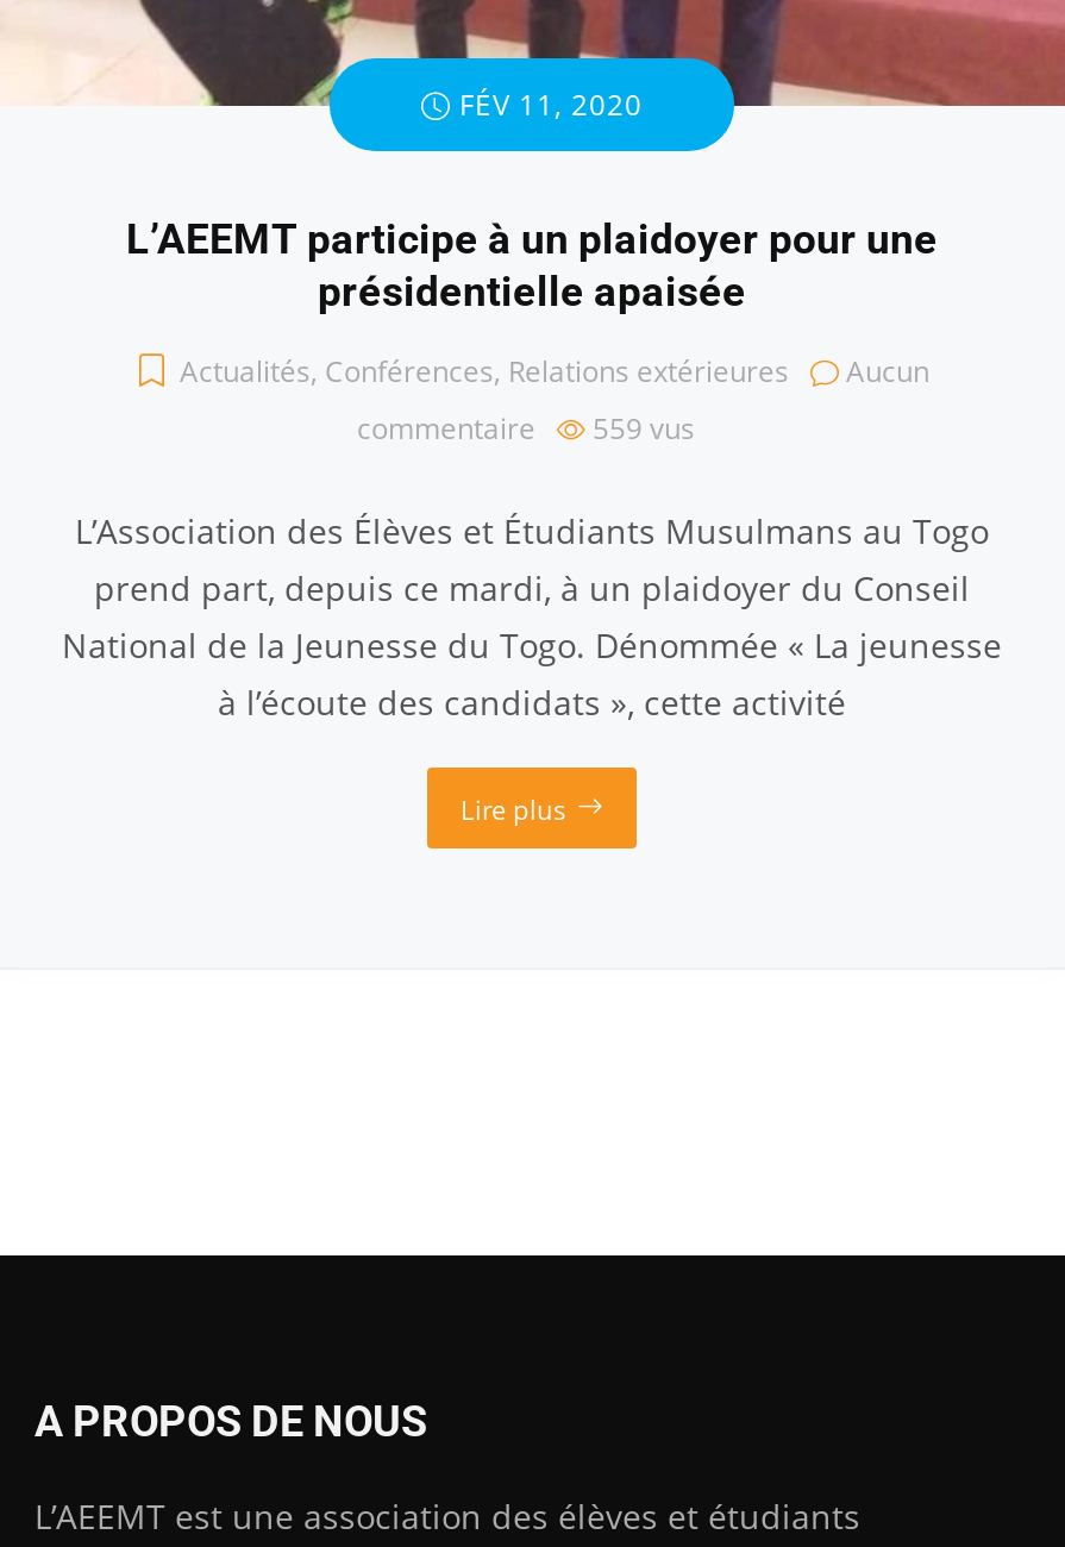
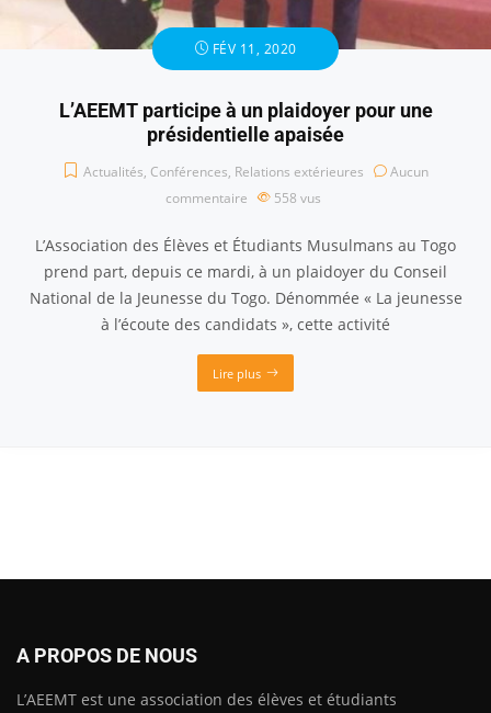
- commentaire 559 vus
+ commentaire 558 vus
